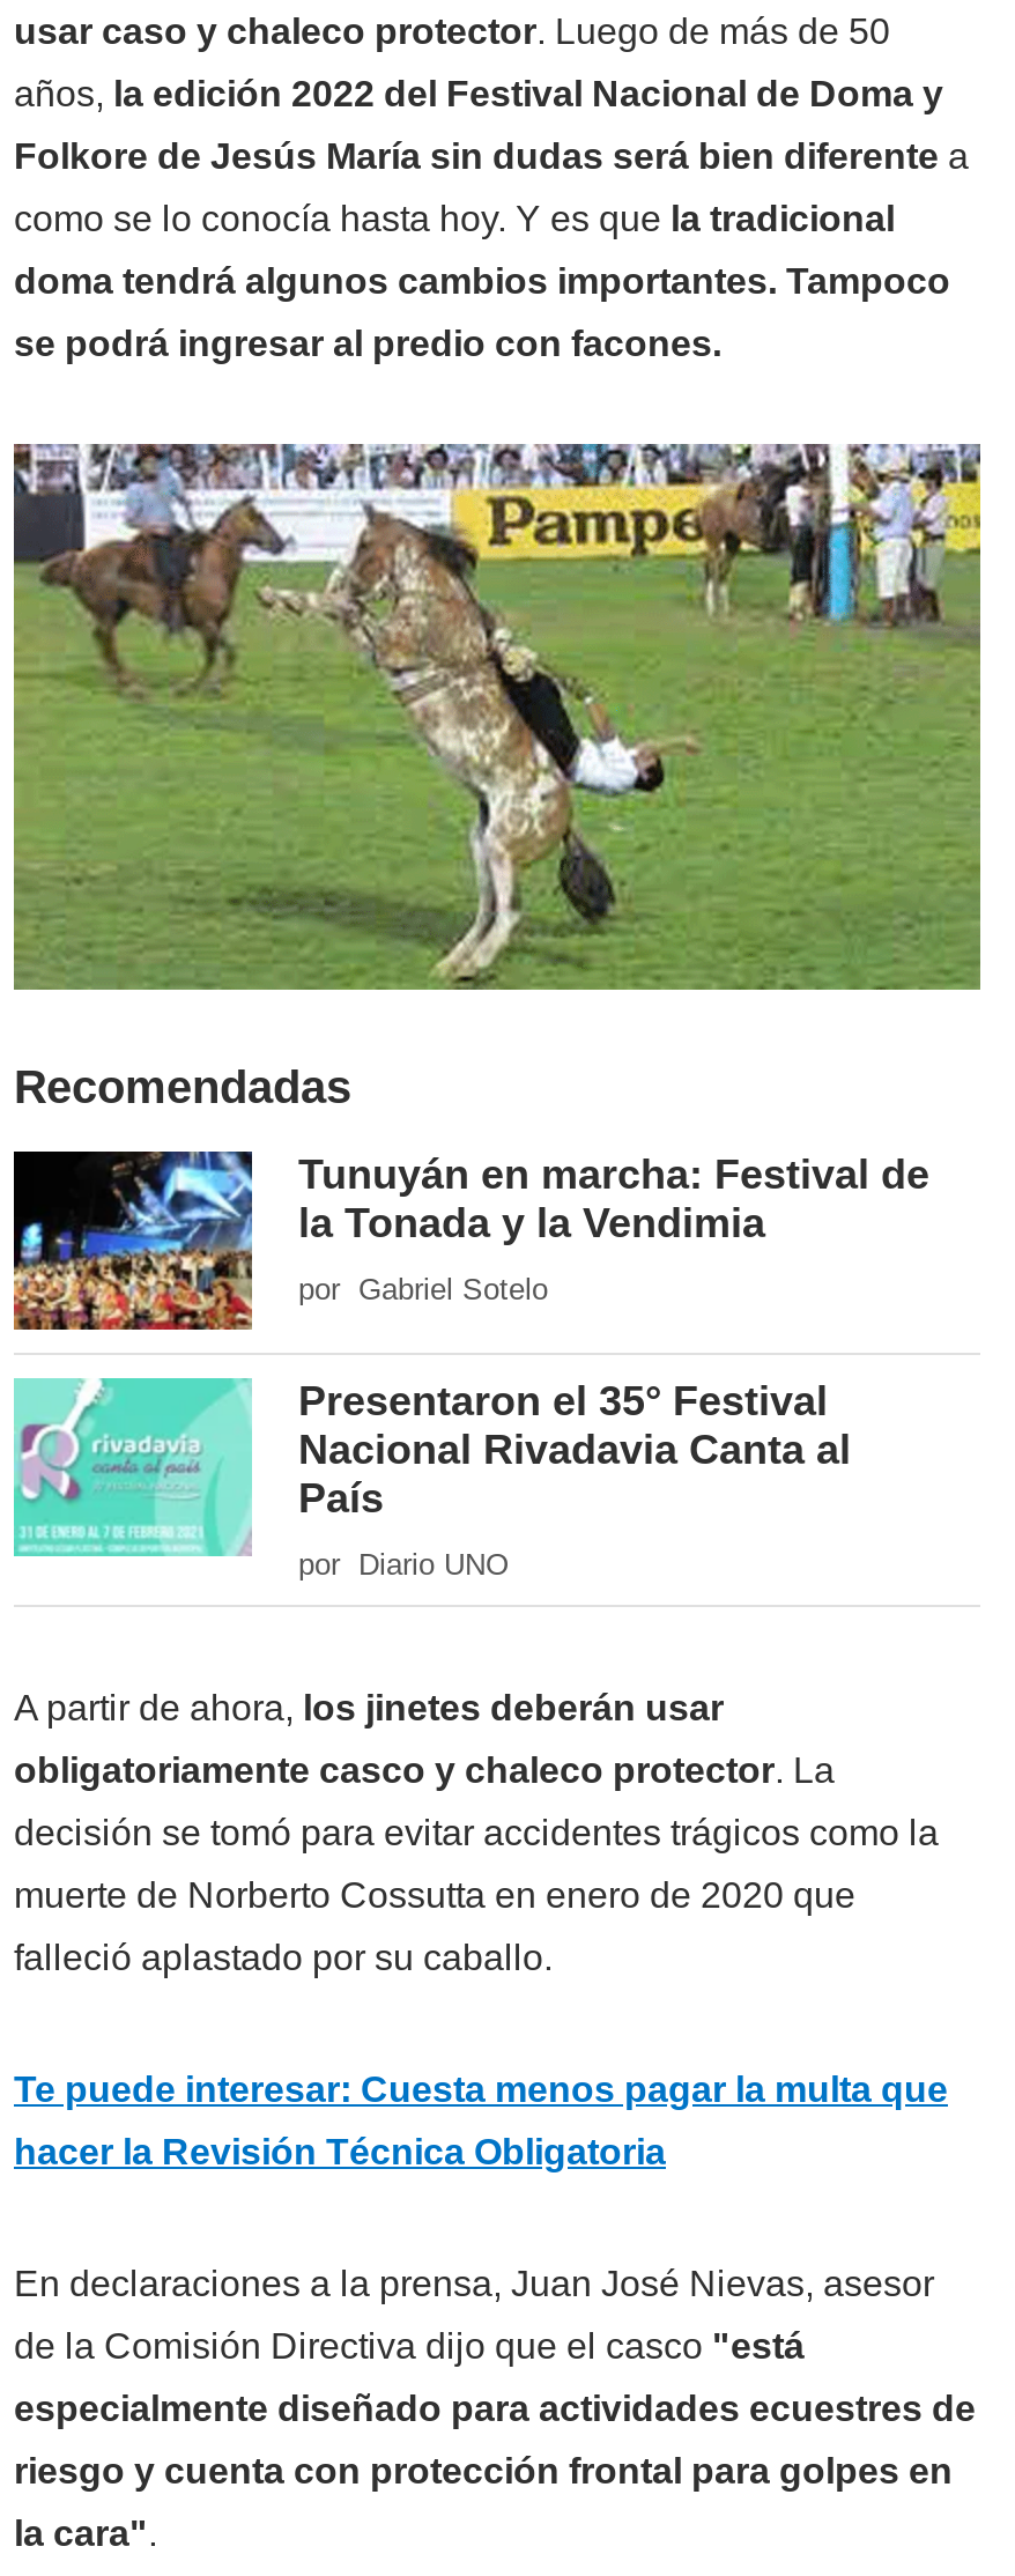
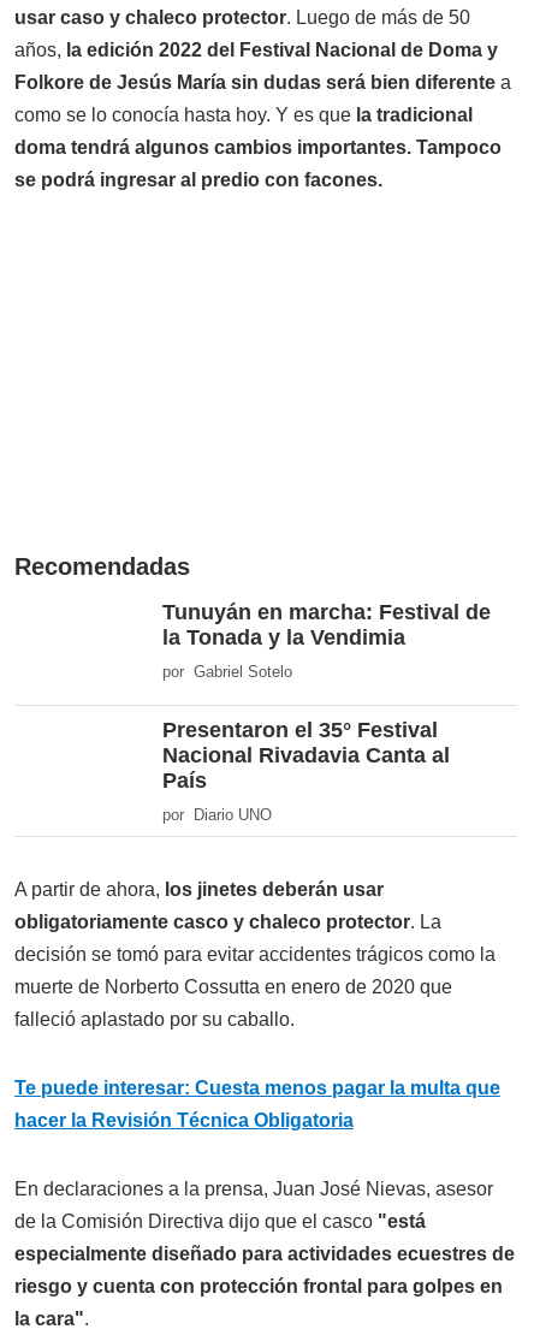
- [image]

- [image]

- [image]
